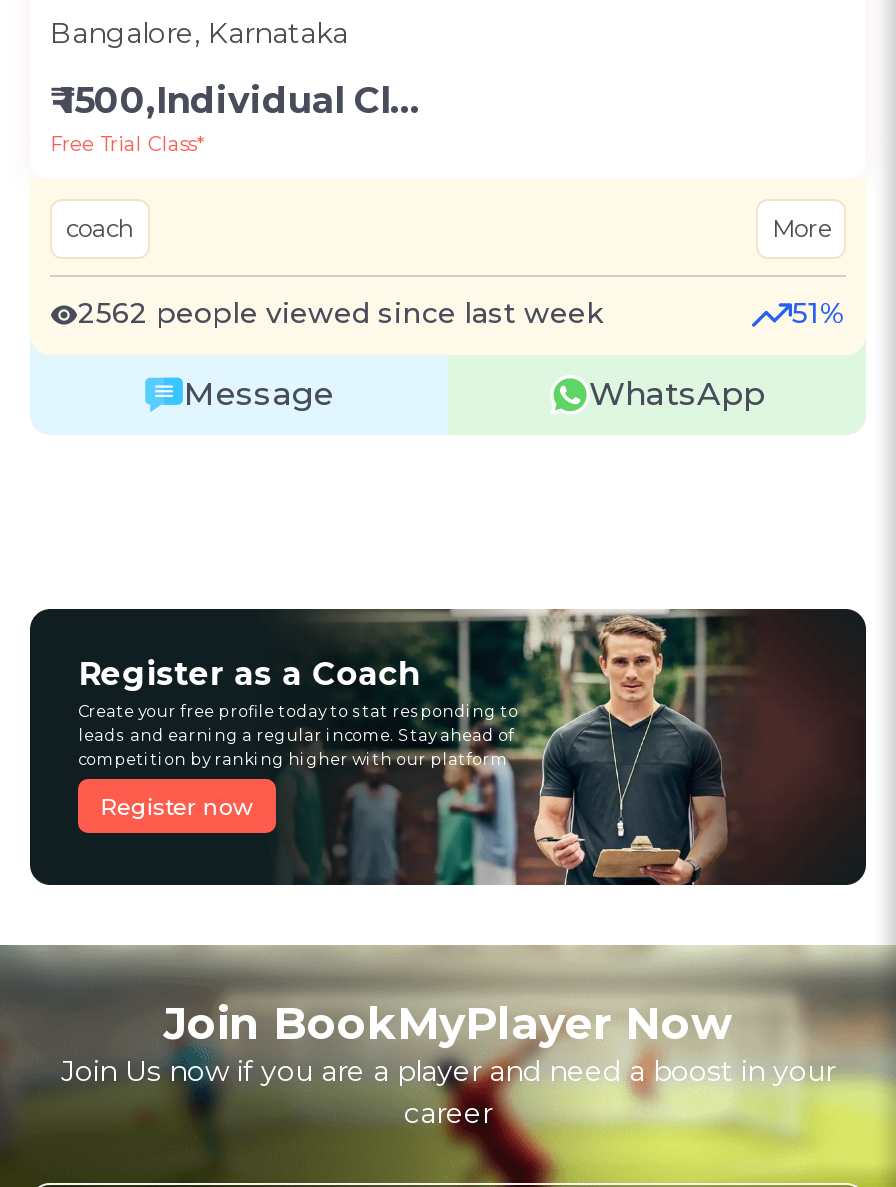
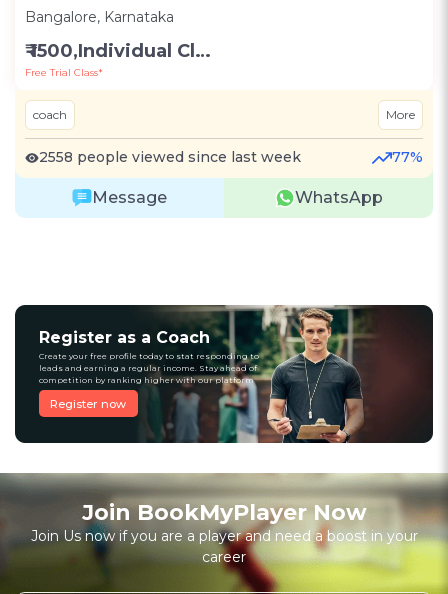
- 2562 people viewed since last week
+ 2558 people viewed since last week

- 51%
+ 77%
